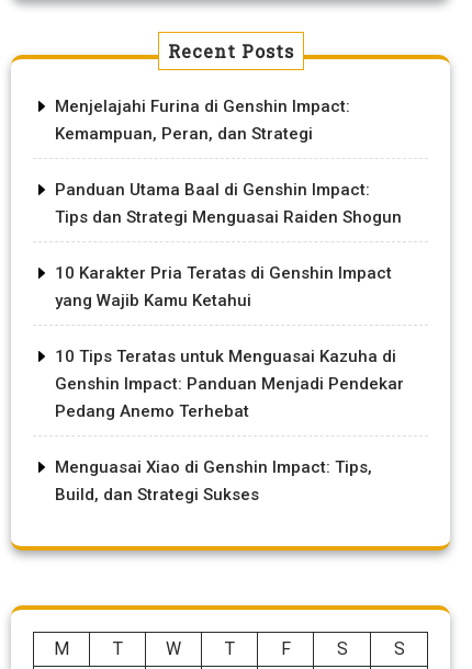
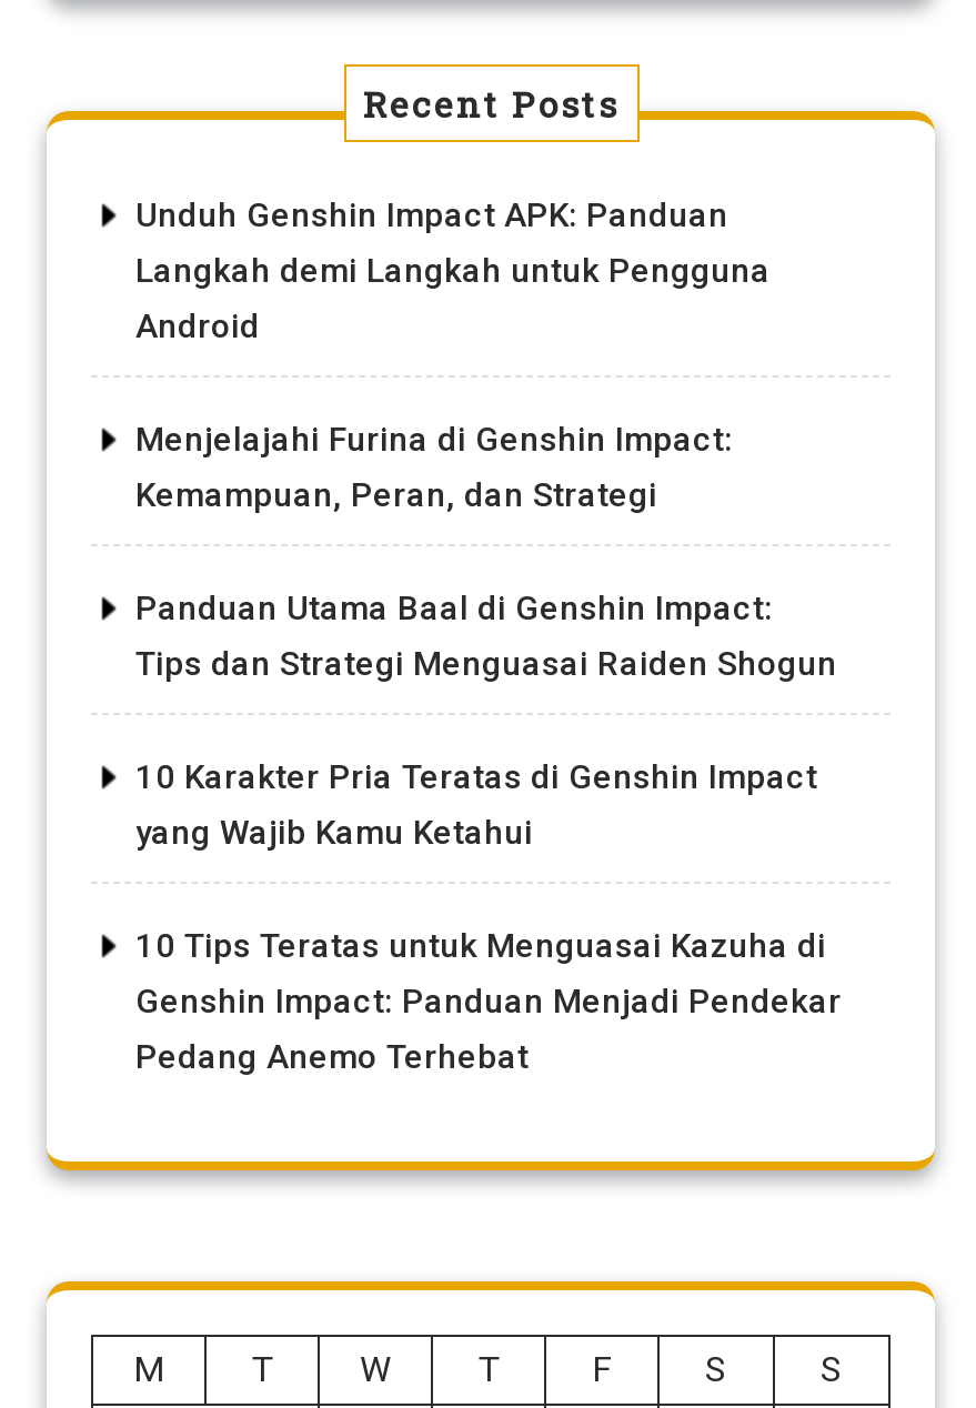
+ Unduh Genshin Impact APK: Panduan
+ Langkah demi Langkah untuk Pengguna
+ Android

moved down: Menjelajahi Furina di Genshin Impact: | Kemampuan, Peran, dan Strategi | Panduan Utama Baal di Genshin Impact: | ... | Genshin Impact: Panduan Menjadi Pendekar | Pedang Anemo Terhebat

- Menguasai Xiao di Genshin Impact: Tips,
- Build, dan Strategi Sukses
